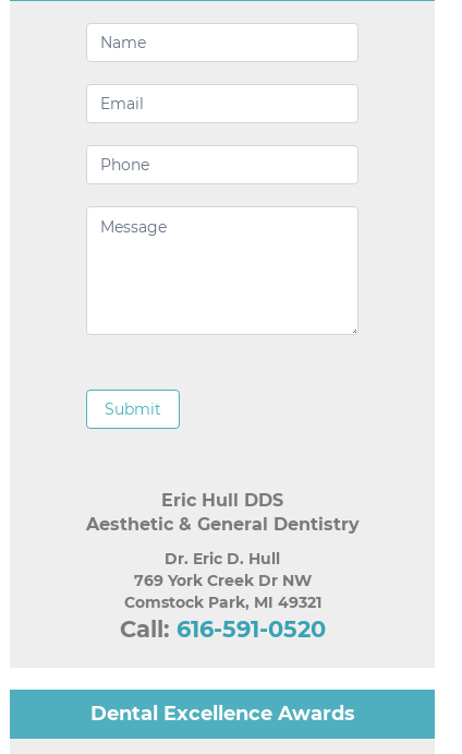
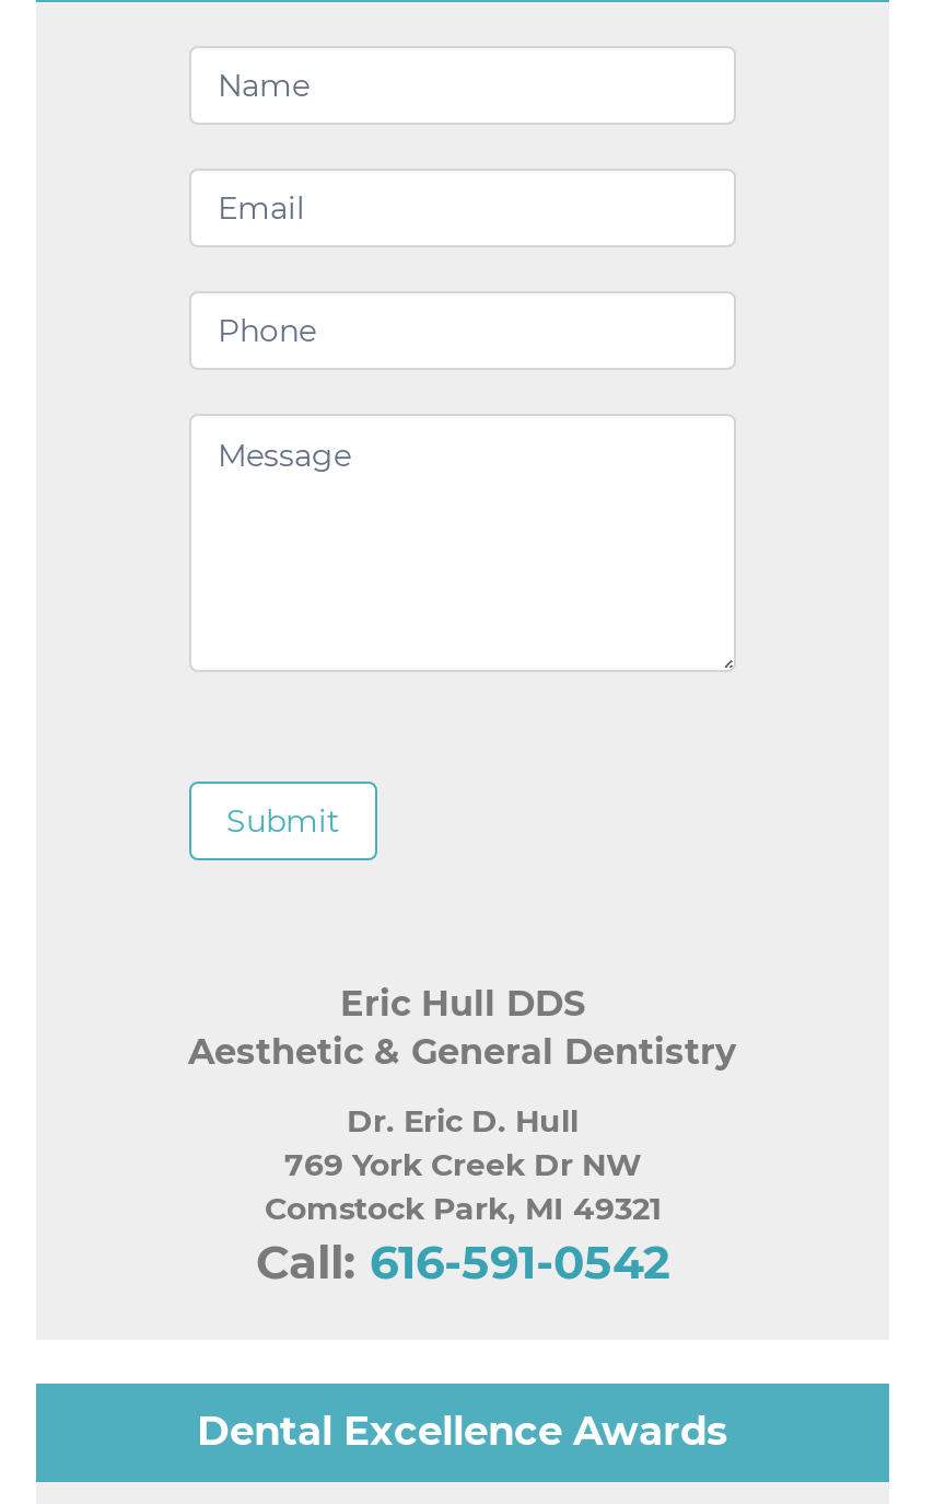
- Call: 616-591-0520
+ Call: 616-591-0542
